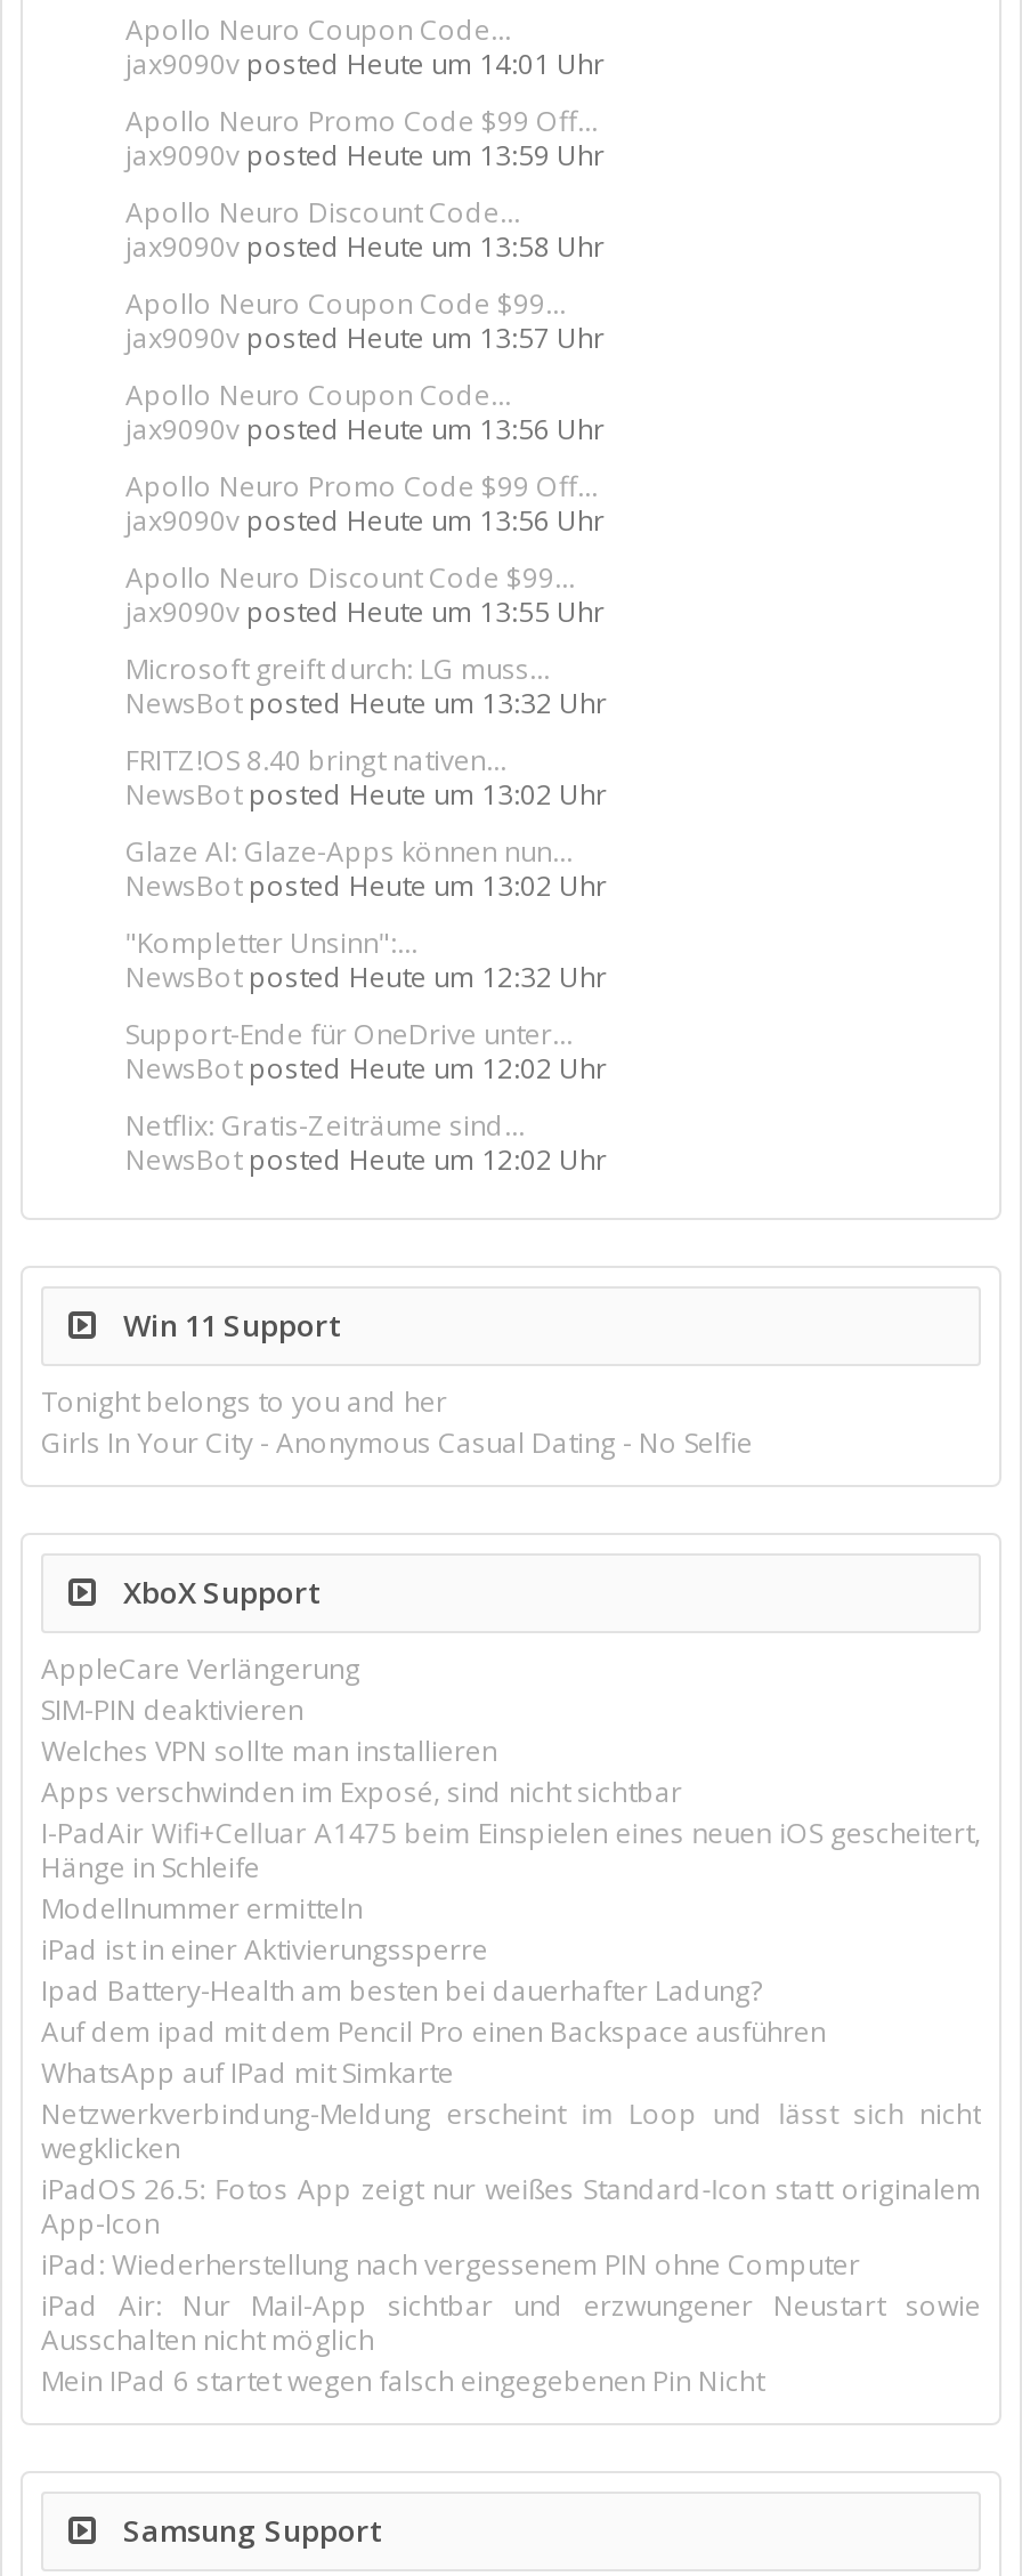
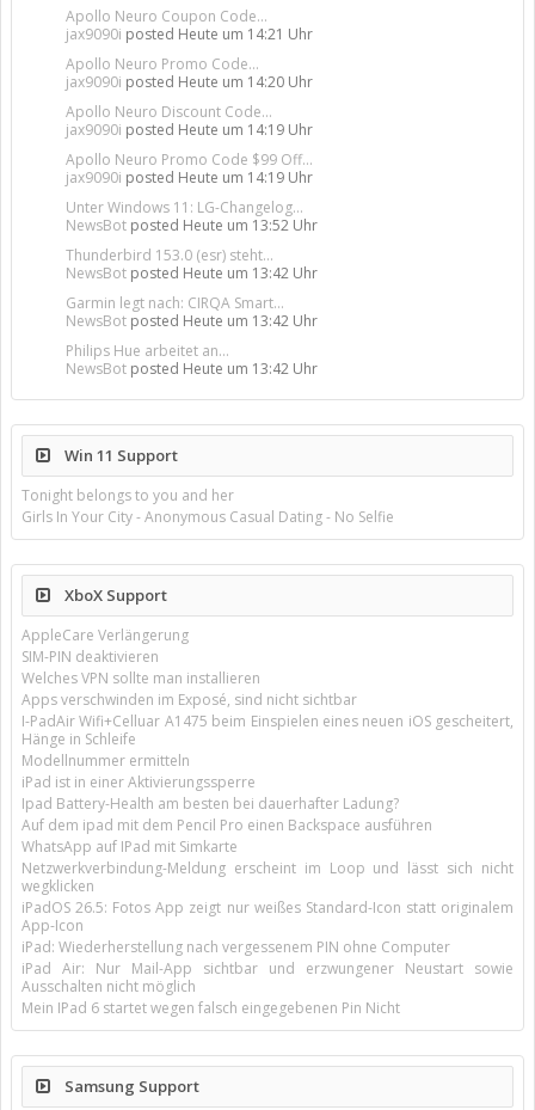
- jax9090v posted Heute um 14:01 Uhr
+ jax9090i posted Heute um 14:21 Uhr

- Apollo Neuro Promo Code $99 Off...
- jax9090v posted Heute um 13:59 Uhr
+ Apollo Neuro Promo Code...
+ jax9090i posted Heute um 14:20 Uhr

- jax9090v posted Heute um 13:58 Uhr
- Apollo Neuro Coupon Code $99...
- jax9090v posted Heute um 13:57 Uhr
- Apollo Neuro Coupon Code...
- jax9090v posted Heute um 13:56 Uhr
+ jax9090i posted Heute um 14:19 Uhr

- jax9090v posted Heute um 13:56 Uhr
- Apollo Neuro Discount Code $99...
- jax9090v posted Heute um 13:55 Uhr
- Microsoft greift durch: LG muss...
- NewsBot posted Heute um 13:32 Uhr
- FRITZ!OS 8.40 bringt nativen...
- NewsBot posted Heute um 13:02 Uhr
- Glaze AI: Glaze-Apps können nun...
- NewsBot posted Heute um 13:02 Uhr
- "Kompletter Unsinn":...
- NewsBot posted Heute um 12:32 Uhr
- Support-Ende für OneDrive unter...
- NewsBot posted Heute um 12:02 Uhr
- Netflix: Gratis-Zeiträume sind...
- NewsBot posted Heute um 12:02 Uhr
+ jax9090i posted Heute um 14:19 Uhr
+ Unter Windows 11: LG-Changelog...
+ NewsBot posted Heute um 13:52 Uhr
+ Thunderbird 153.0 (esr) steht...
+ NewsBot posted Heute um 13:42 Uhr
+ Garmin legt nach: CIRQA Smart...
+ NewsBot posted Heute um 13:42 Uhr
+ Philips Hue arbeitet an...
+ NewsBot posted Heute um 13:42 Uhr
